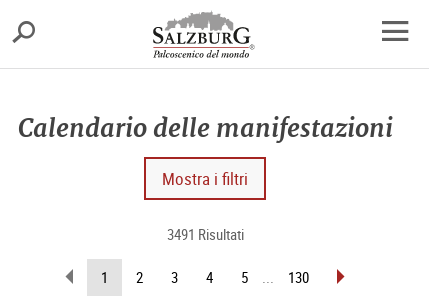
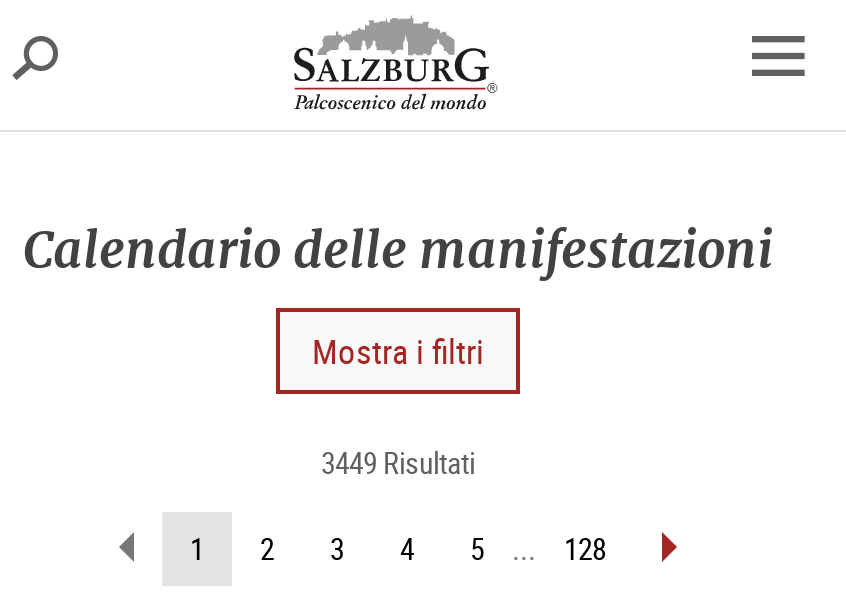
- 3491 Risultati
+ 3449 Risultati

- 130
+ 128
